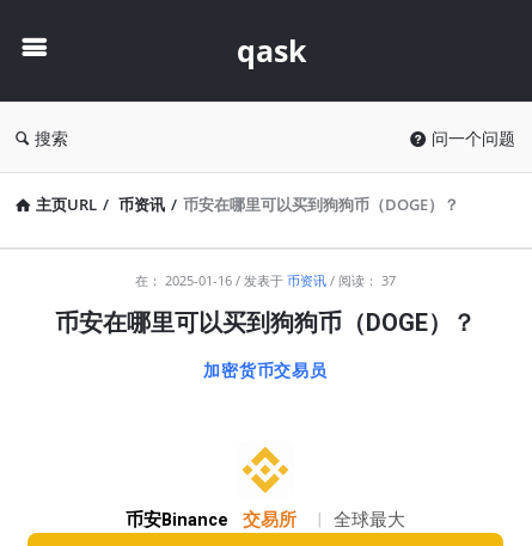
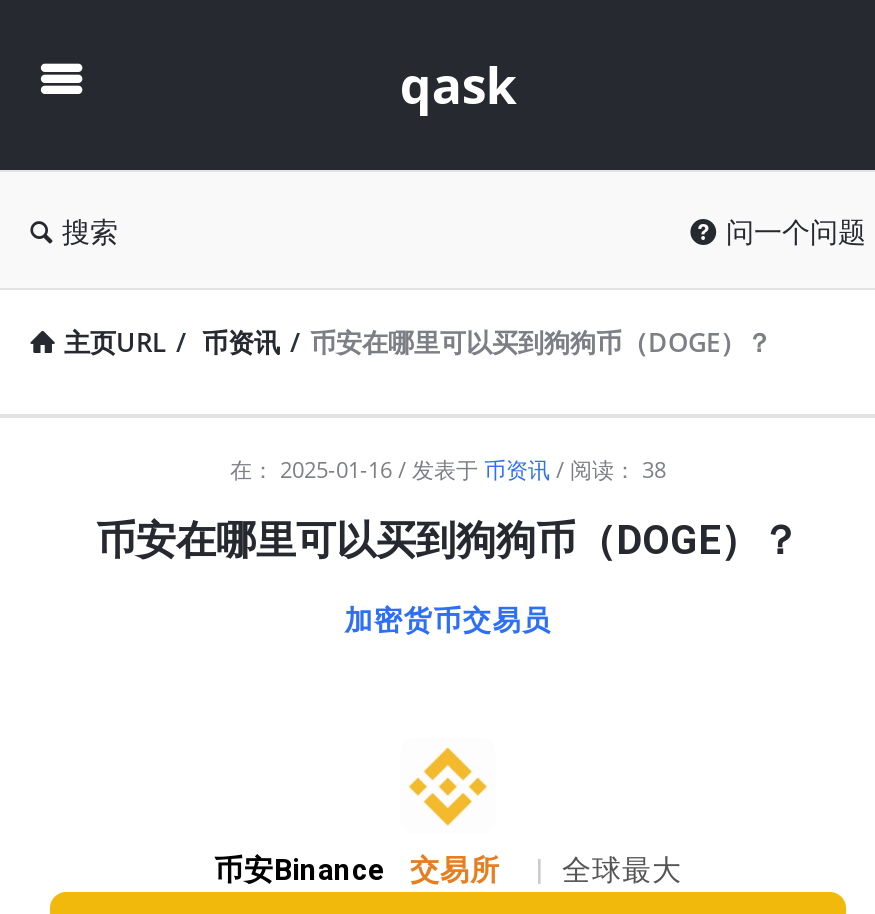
- 在： 2025-01-16 发表于币资讯 阅读： 37
+ 在： 2025-01-16 发表于币资讯 阅读： 38
